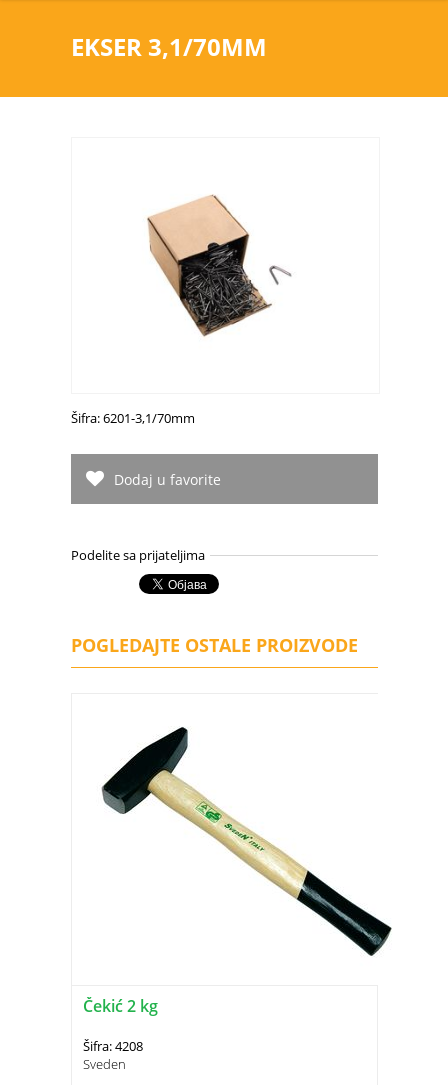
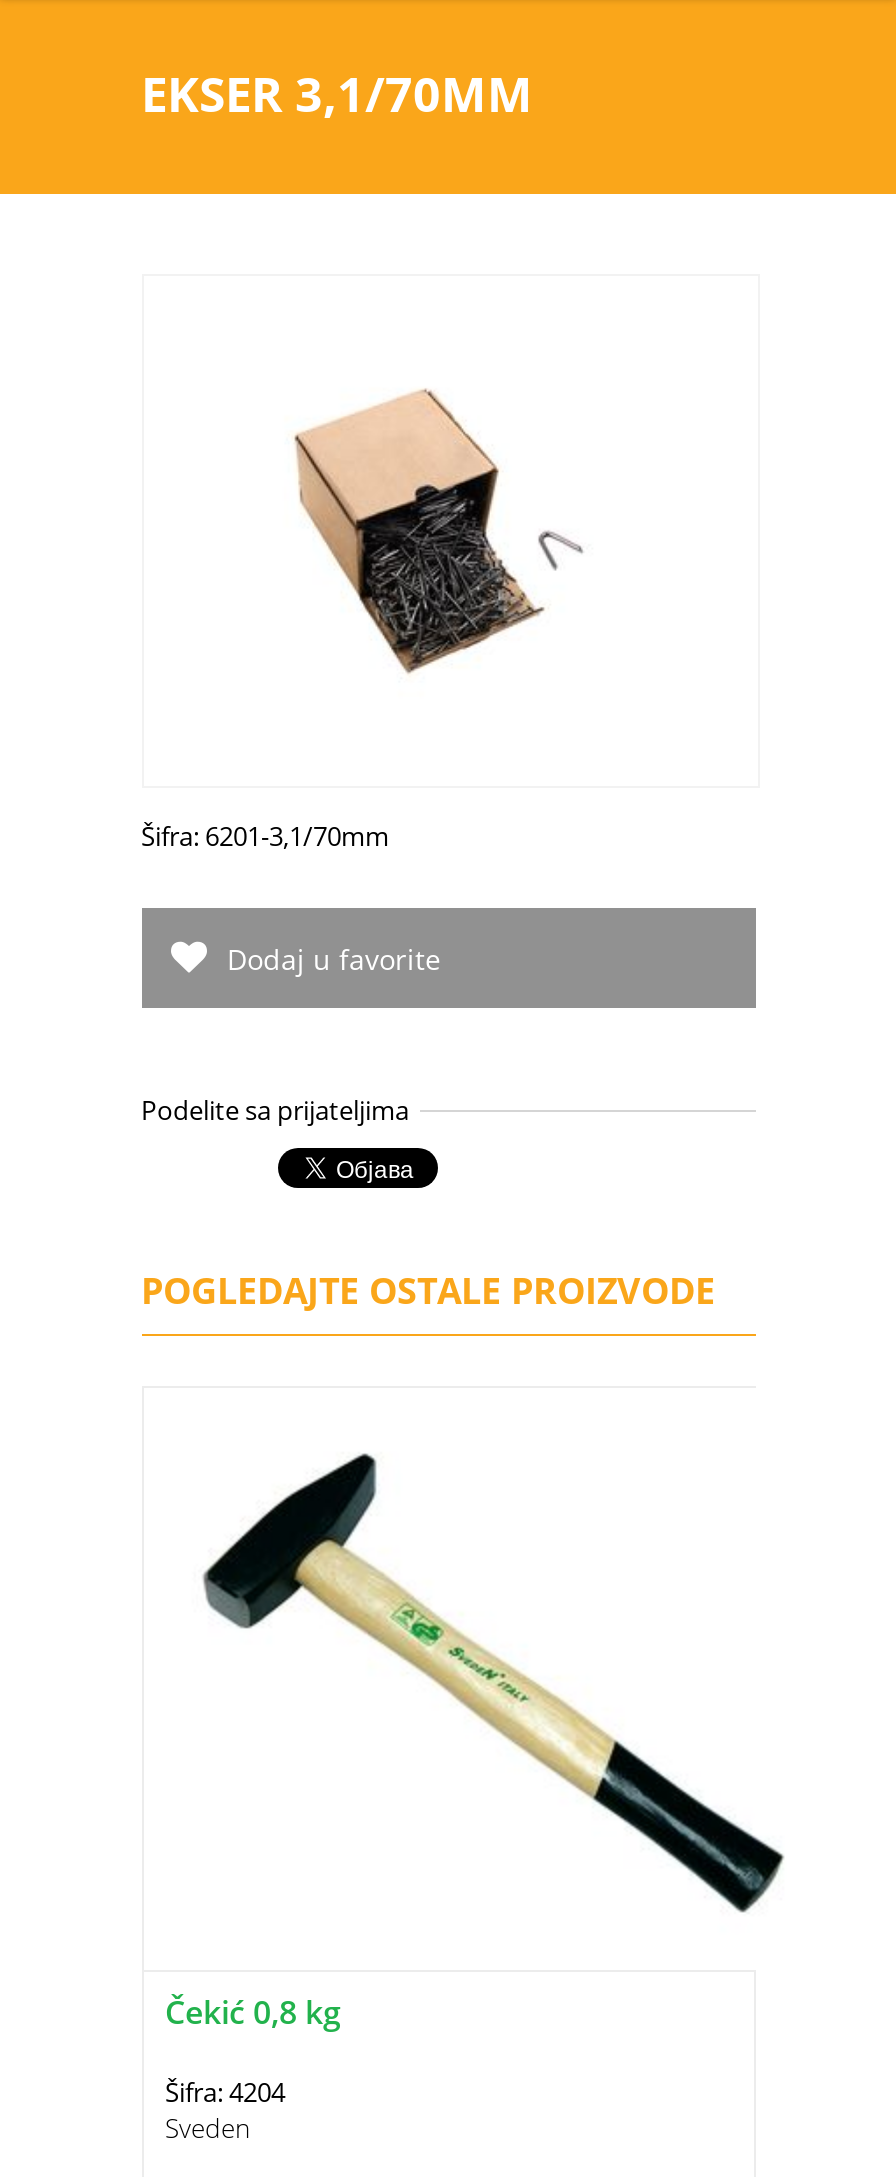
- Čekić 2 kg
+ Čekić 0,8 kg

- Šifra: 4208
+ Šifra: 4204
